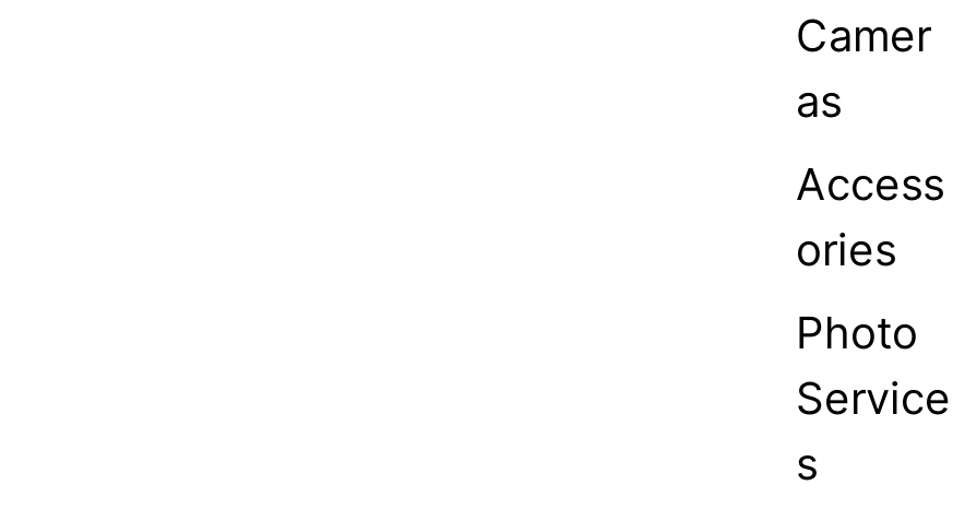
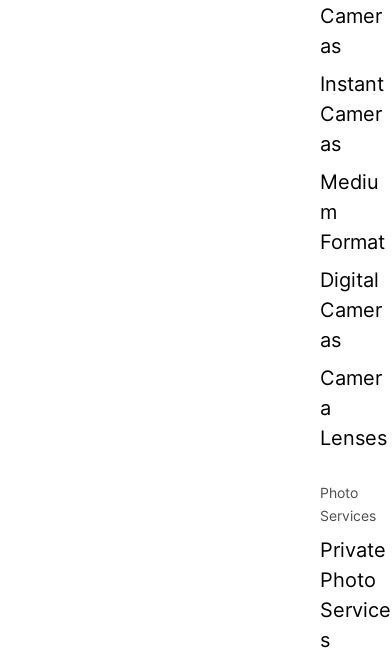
- Access
- ories
+ Instant
+ Camer
+ as
+ Mediu
+ m
+ Format
+ Digital
+ Camer
+ as
+ Camer
+ a
+ Lenses
+ Photo
+ Services
+ Private
